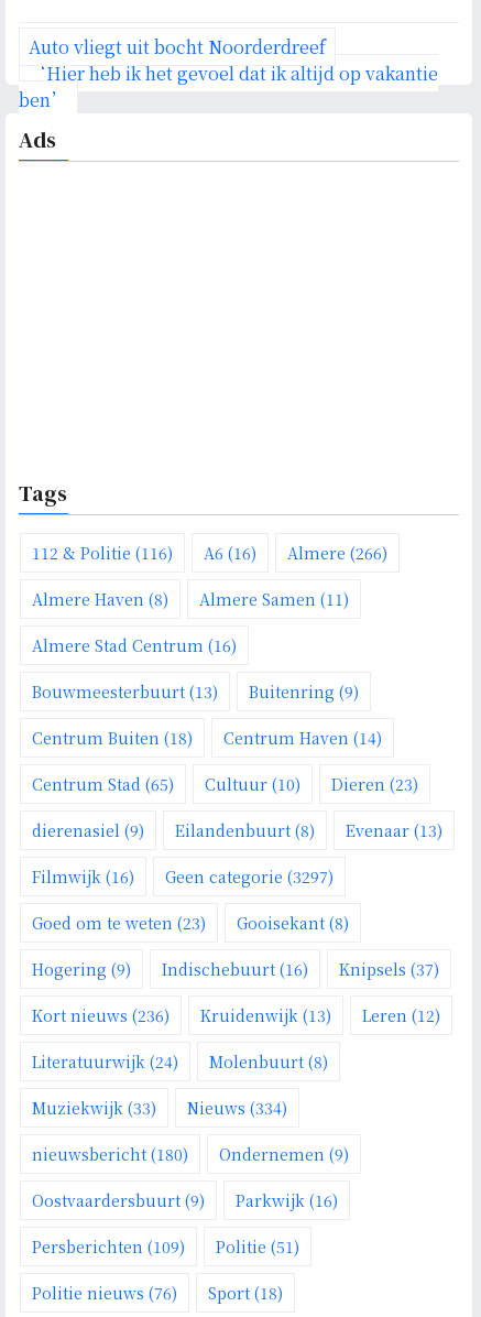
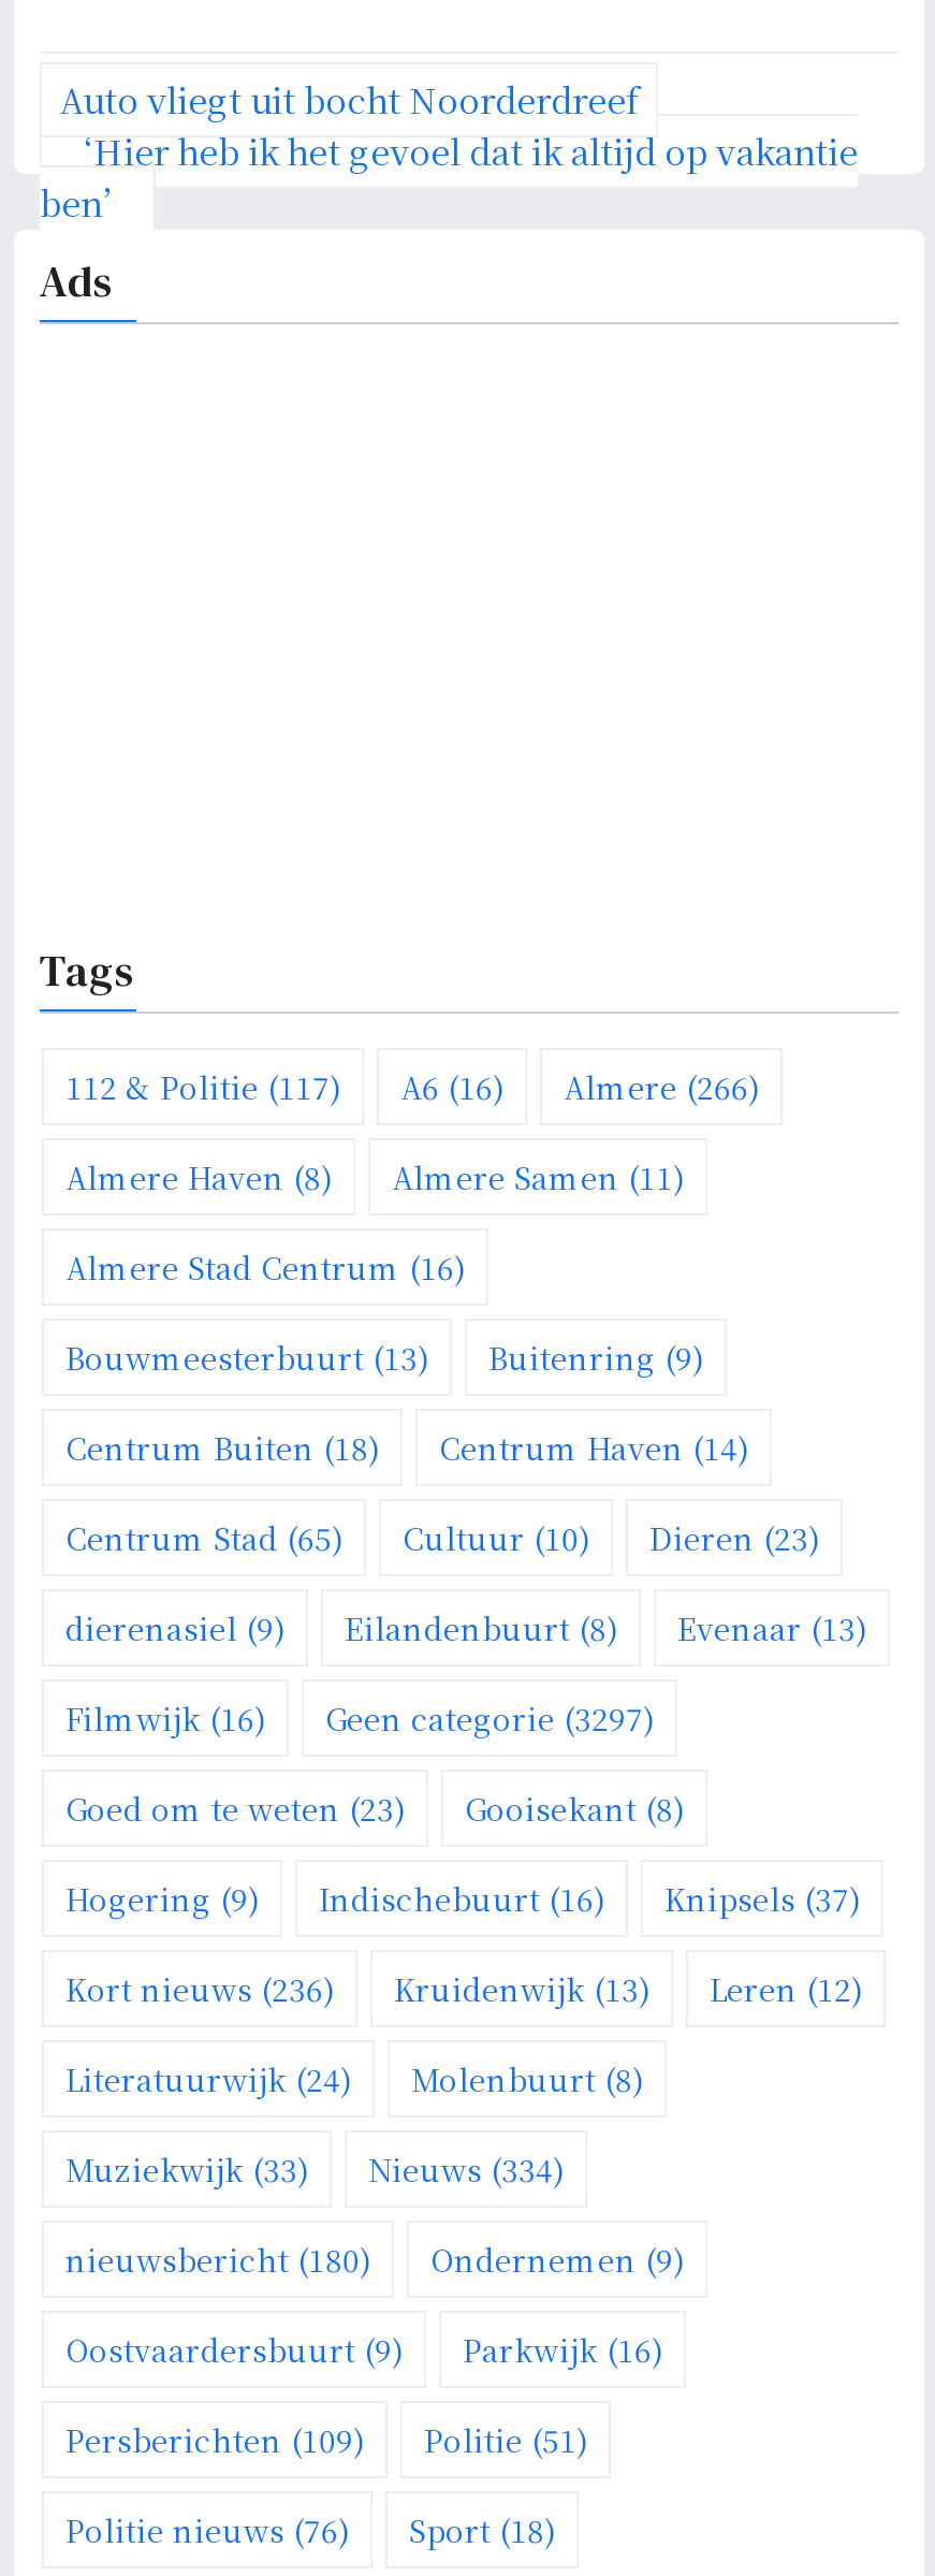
- 112 & Politie (116) A6 (16) Almere (266)
+ 112 & Politie (117) A6 (16) Almere (266)
